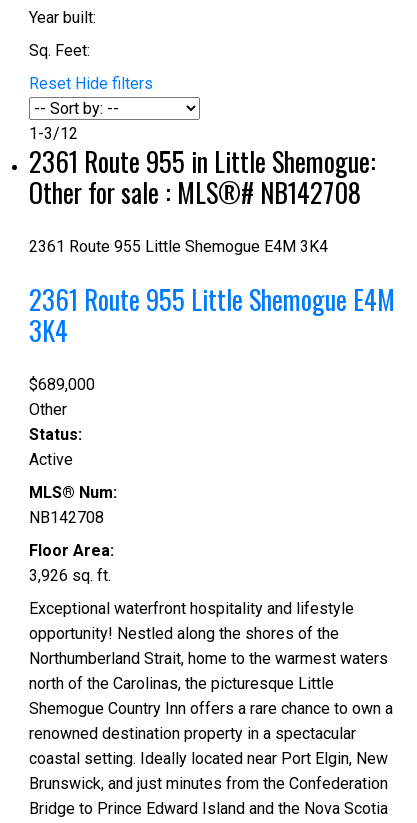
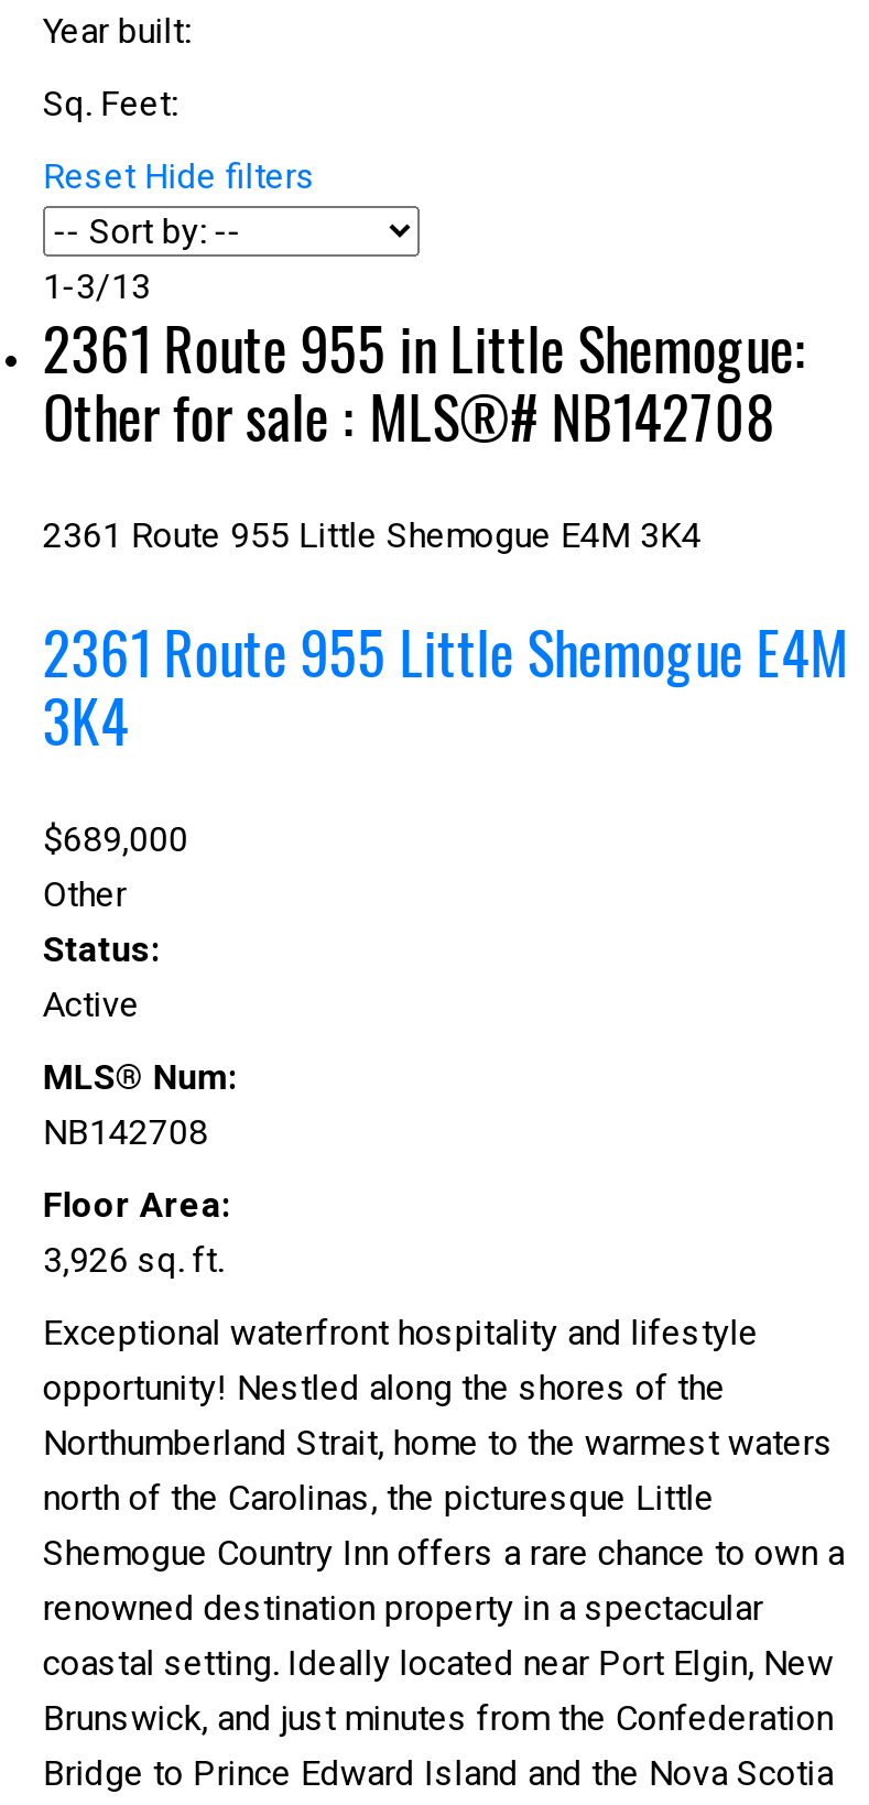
- 1-3/12
+ 1-3/13
